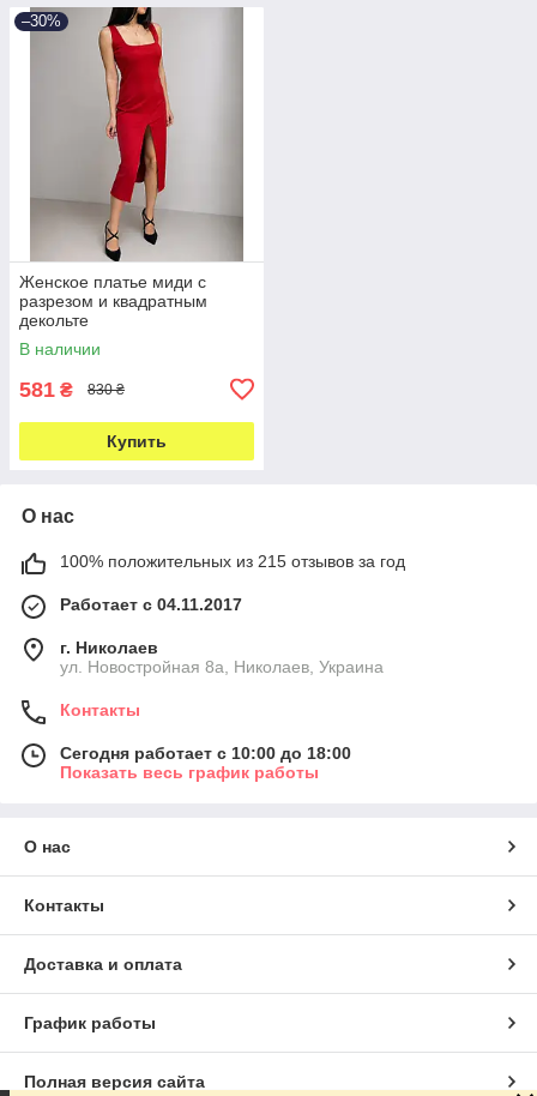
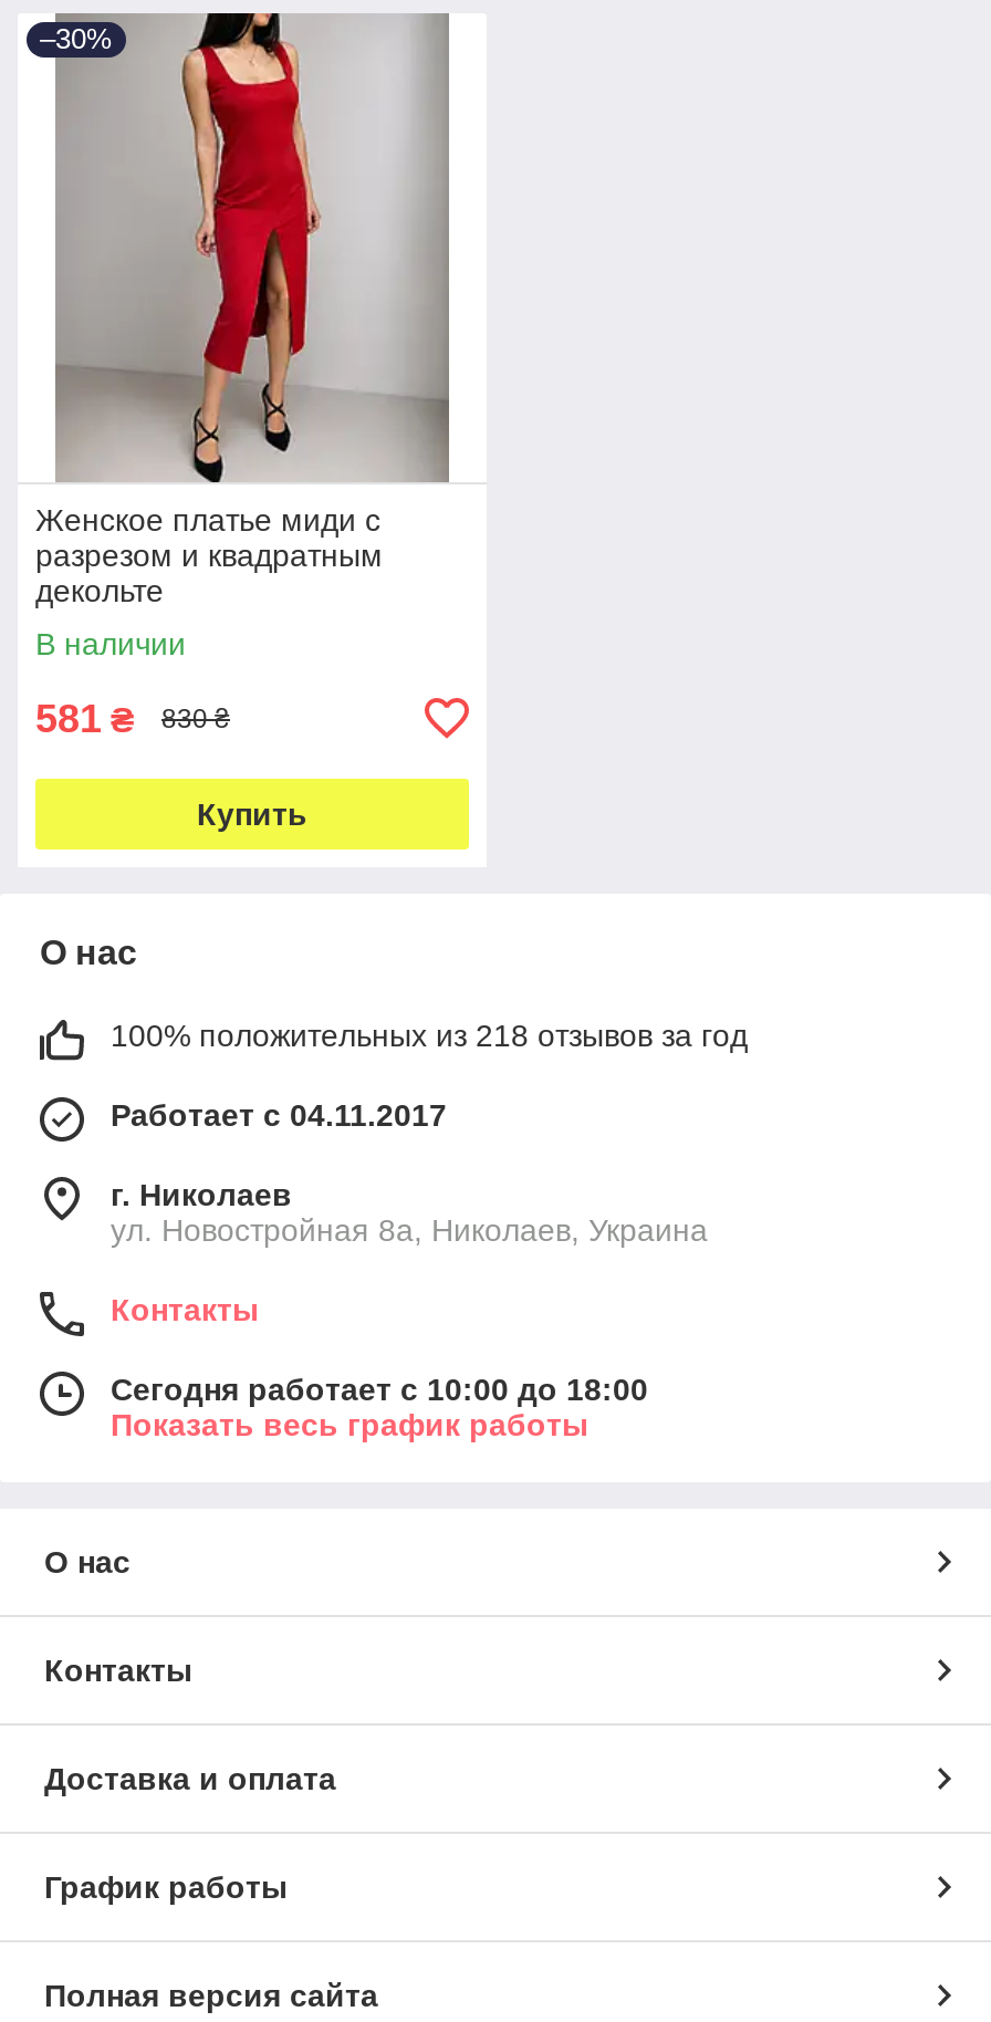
- 100% положительных из 215 отзывов за год
+ 100% положительных из 218 отзывов за год
